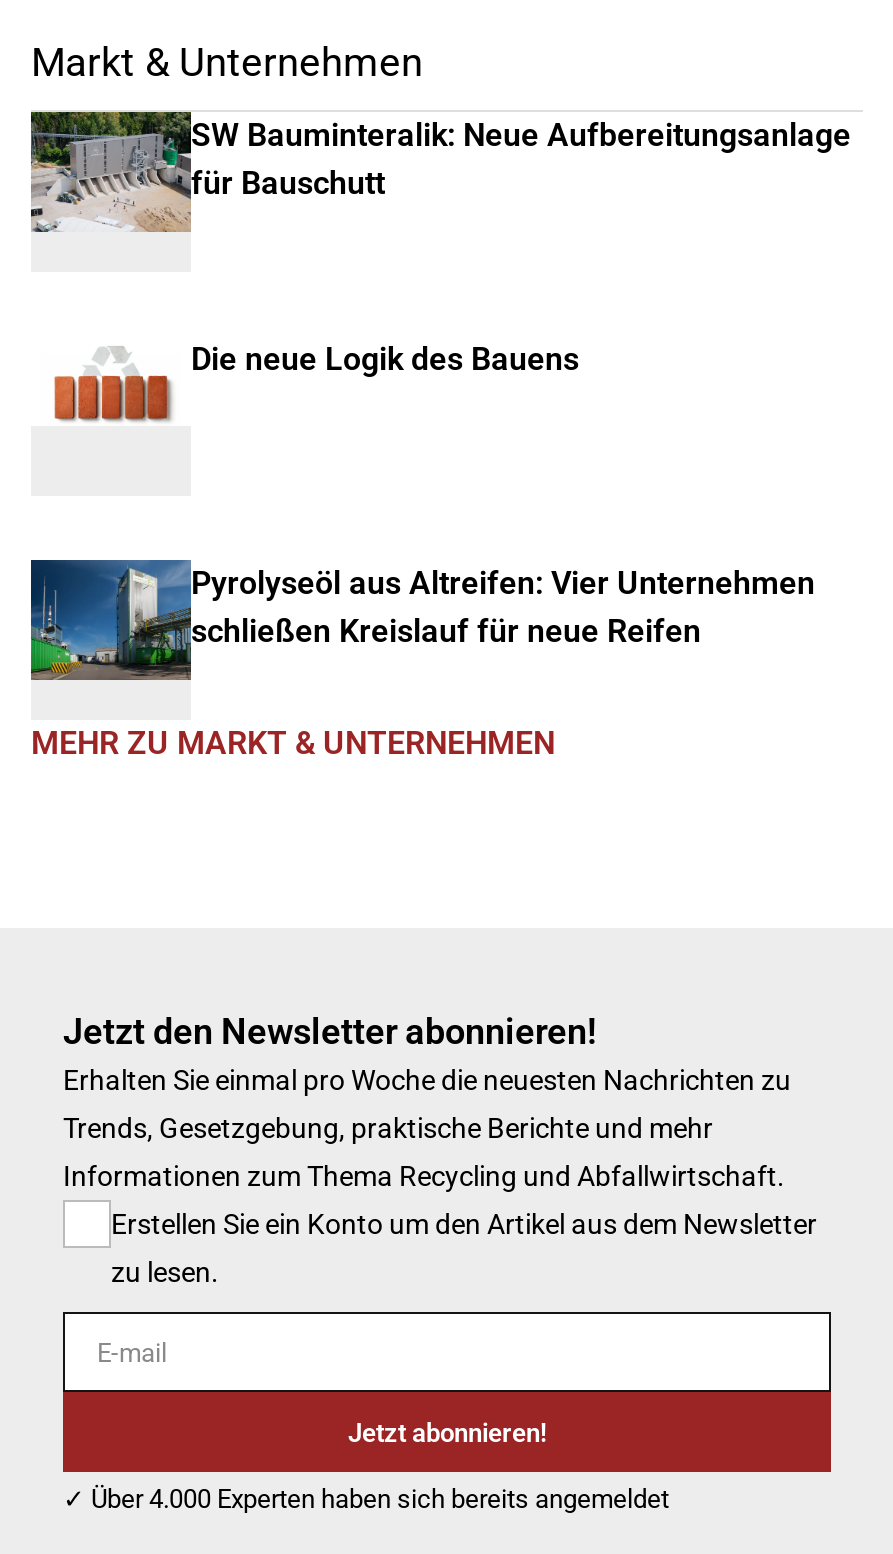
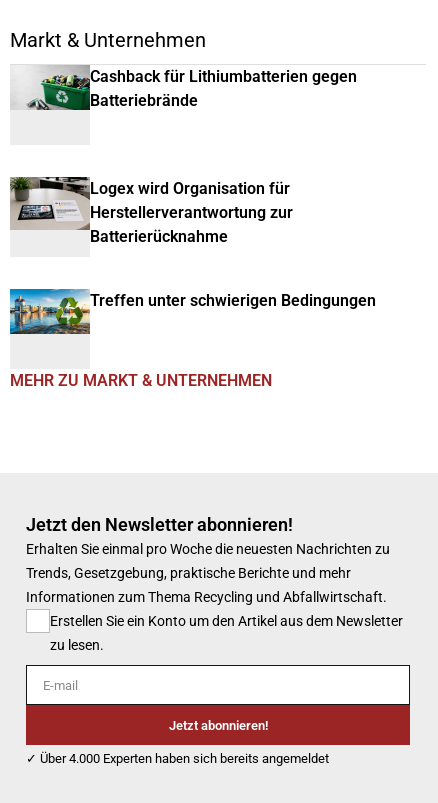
- [image]
- SW Bauminteralik: Neue Aufbereitungsanlage
- für Bauschutt
+ [image]
+ Cashback für Lithiumbatterien gegen
+ Batteriebrände

- [image]
- Die neue Logik des Bauens
+ [image]
+ Logex wird Organisation für
+ Herstellerverantwortung zur
+ Batterierücknahme

- [image]
- Pyrolyseöl aus Altreifen: Vier Unternehmen
- schließen Kreislauf für neue Reifen
+ [image]
+ Treffen unter schwierigen Bedingungen
